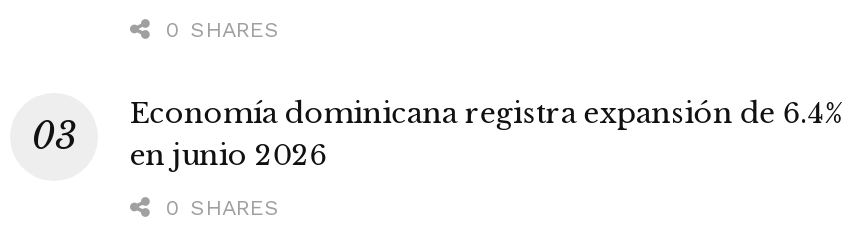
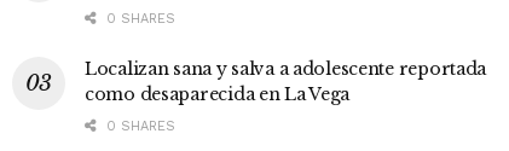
- Economía dominicana registra expansión de 6.4%
- en junio 2026
+ Localizan sana y salva a adolescente reportada
+ como desaparecida en La Vega
